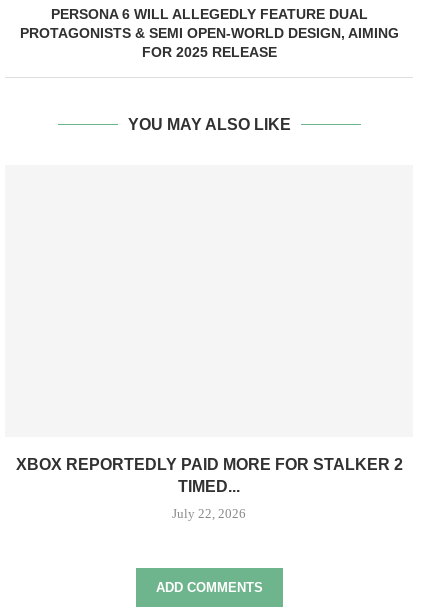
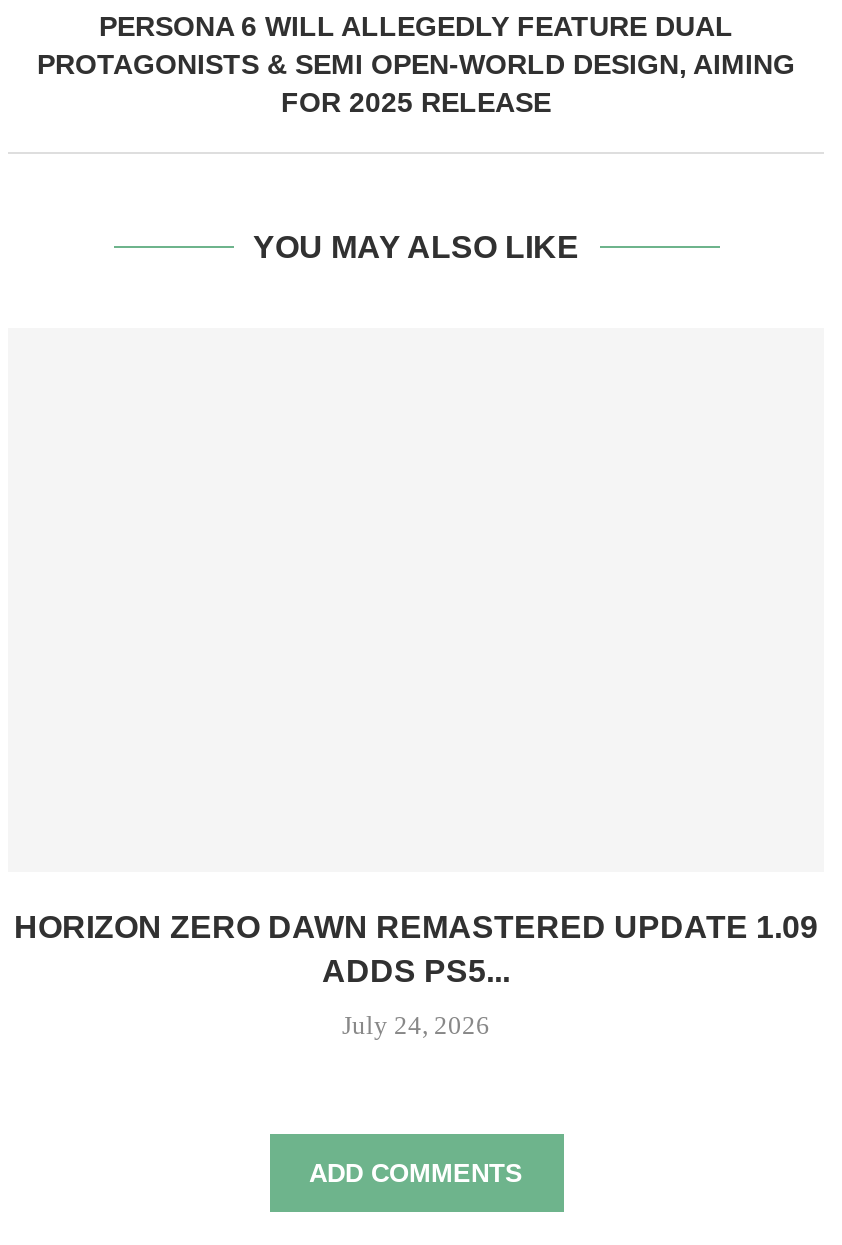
- XBOX REPORTEDLY PAID MORE FOR STALKER 2
- TIMED...
+ HORIZON ZERO DAWN REMASTERED UPDATE 1.09
+ ADDS PS5...

- July 22, 2026
+ July 24, 2026
